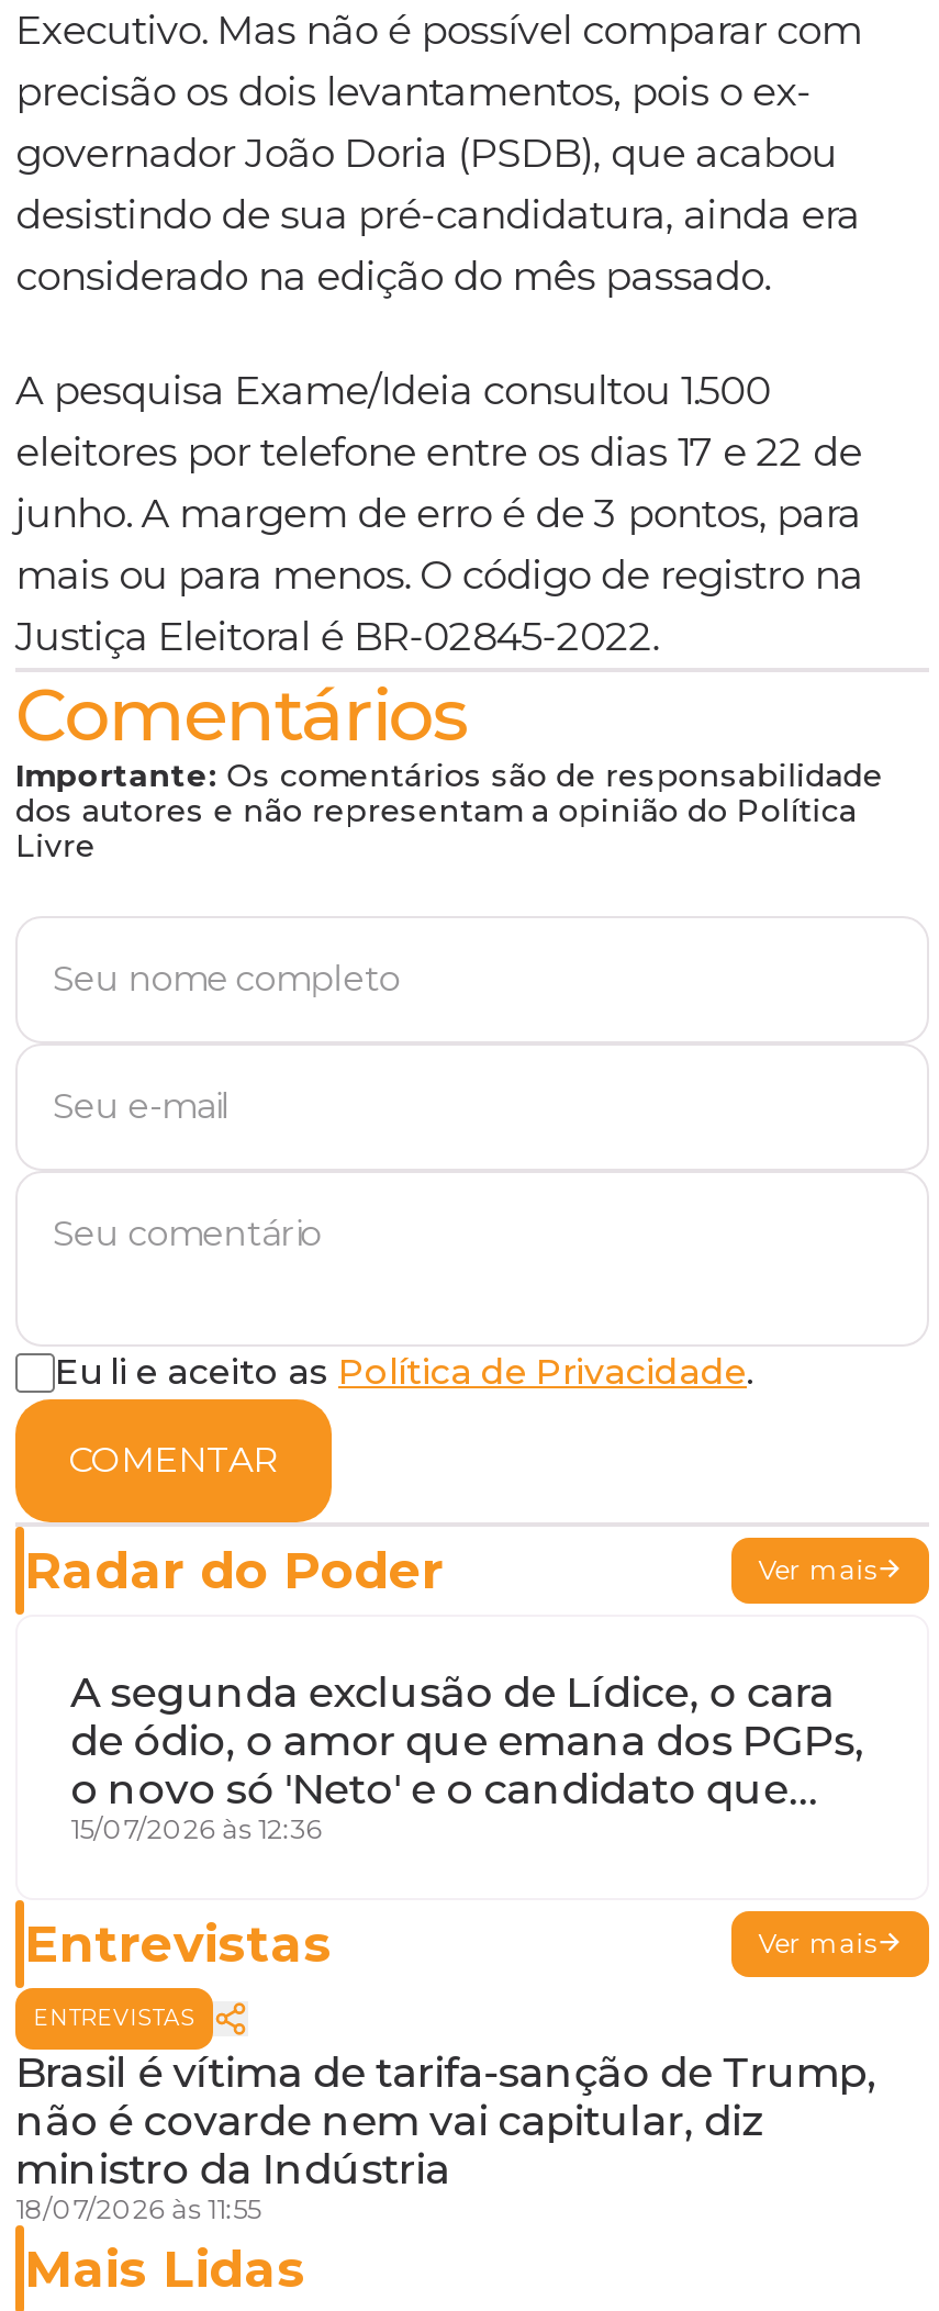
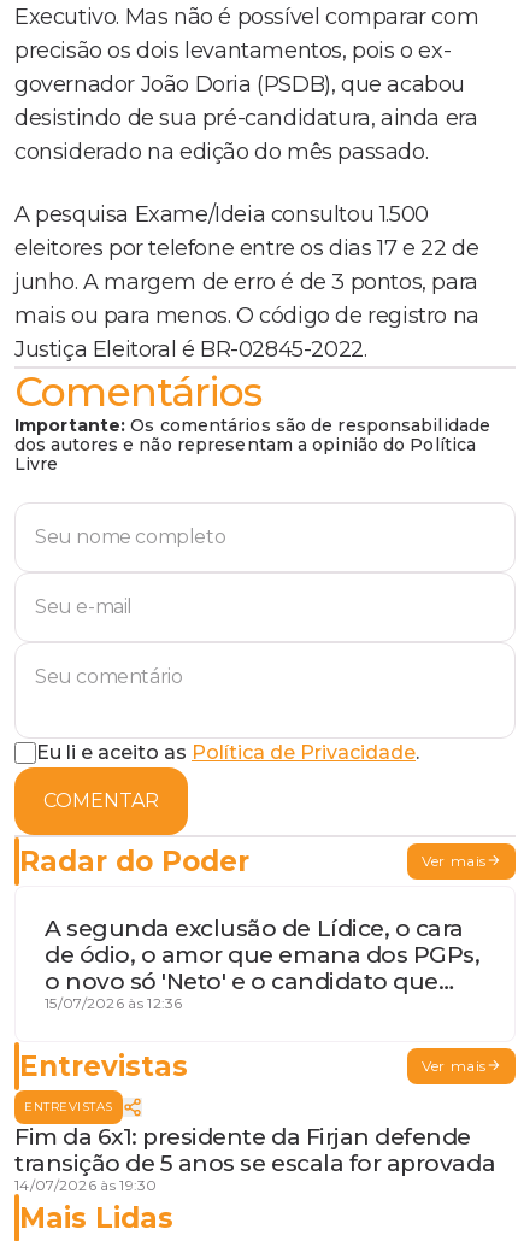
- Brasil é vítima de tarifa-sanção de Trump,
- não é covarde nem vai capitular, diz
- ministro da Indústria
- 18/07/2026 às 11:55
+ Fim da 6x1: presidente da Firjan defende
+ transição de 5 anos se escala for aprovada
+ 14/07/2026 às 19:30
